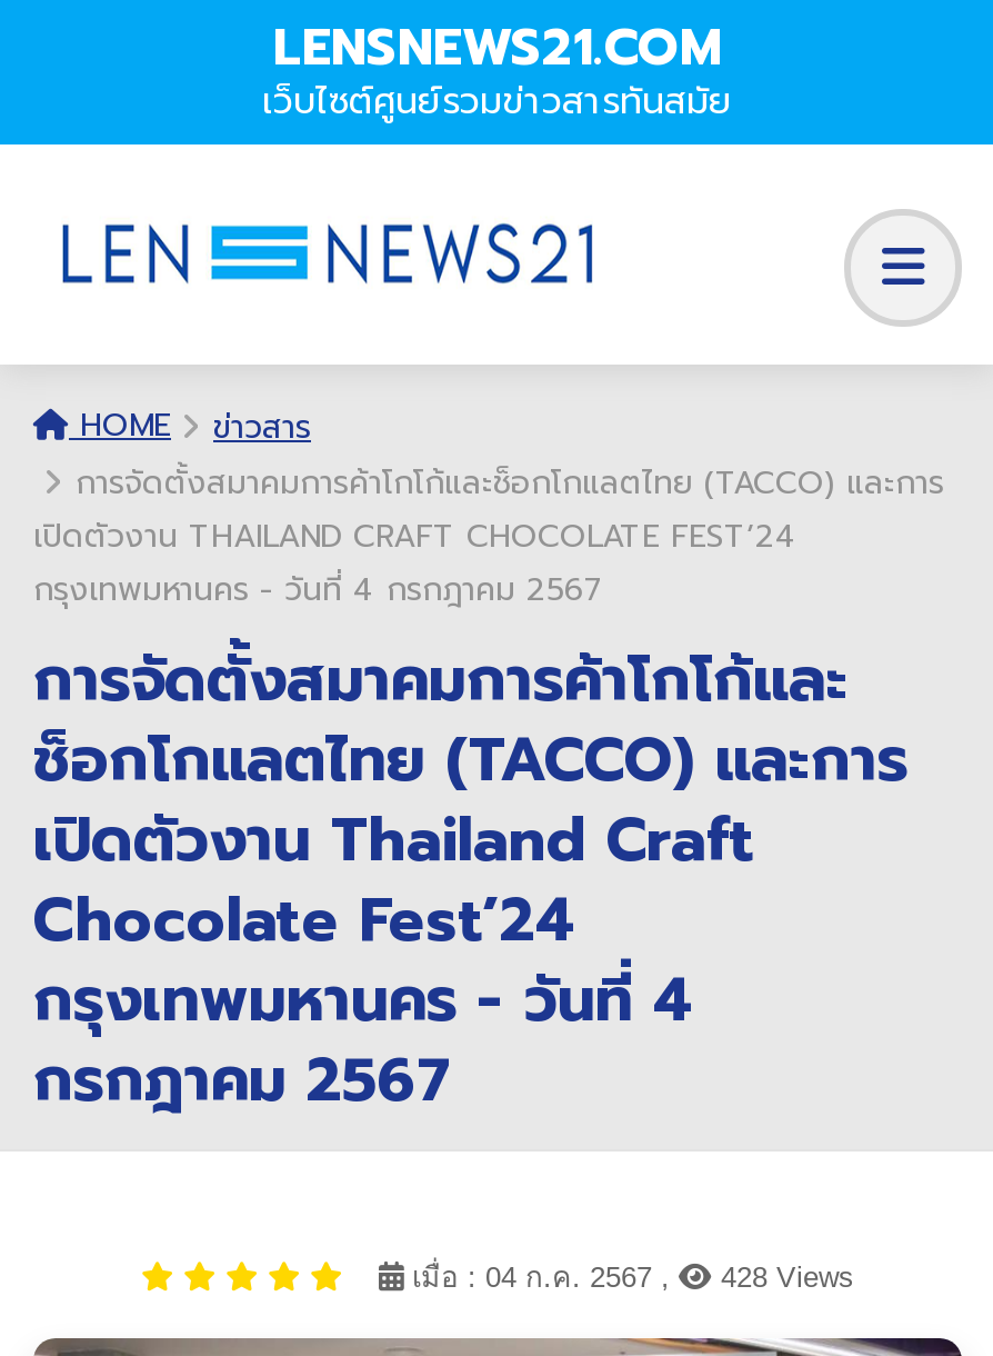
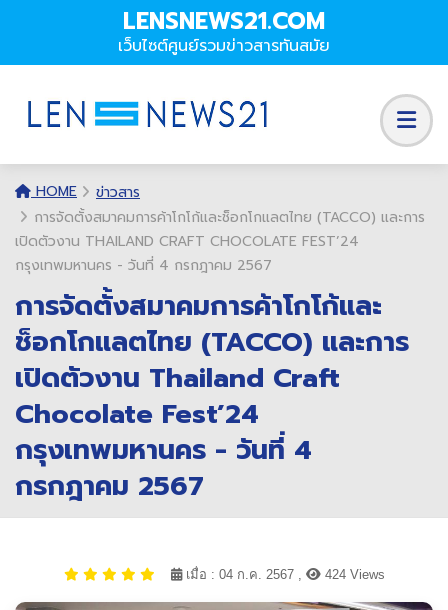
- 428 Views
+ 424 Views
